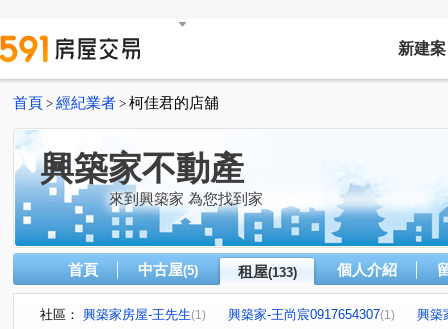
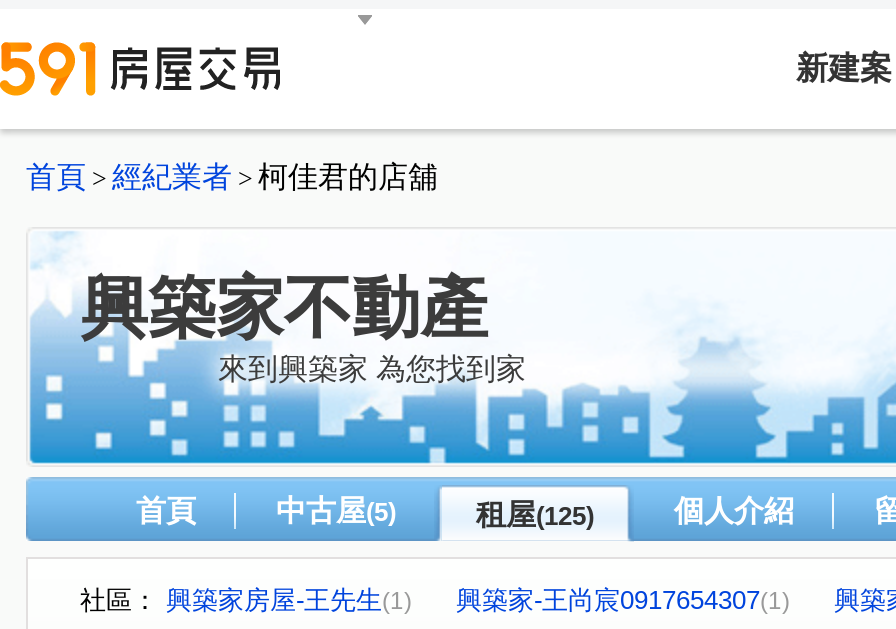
- 租屋(133)
+ 租屋(125)
